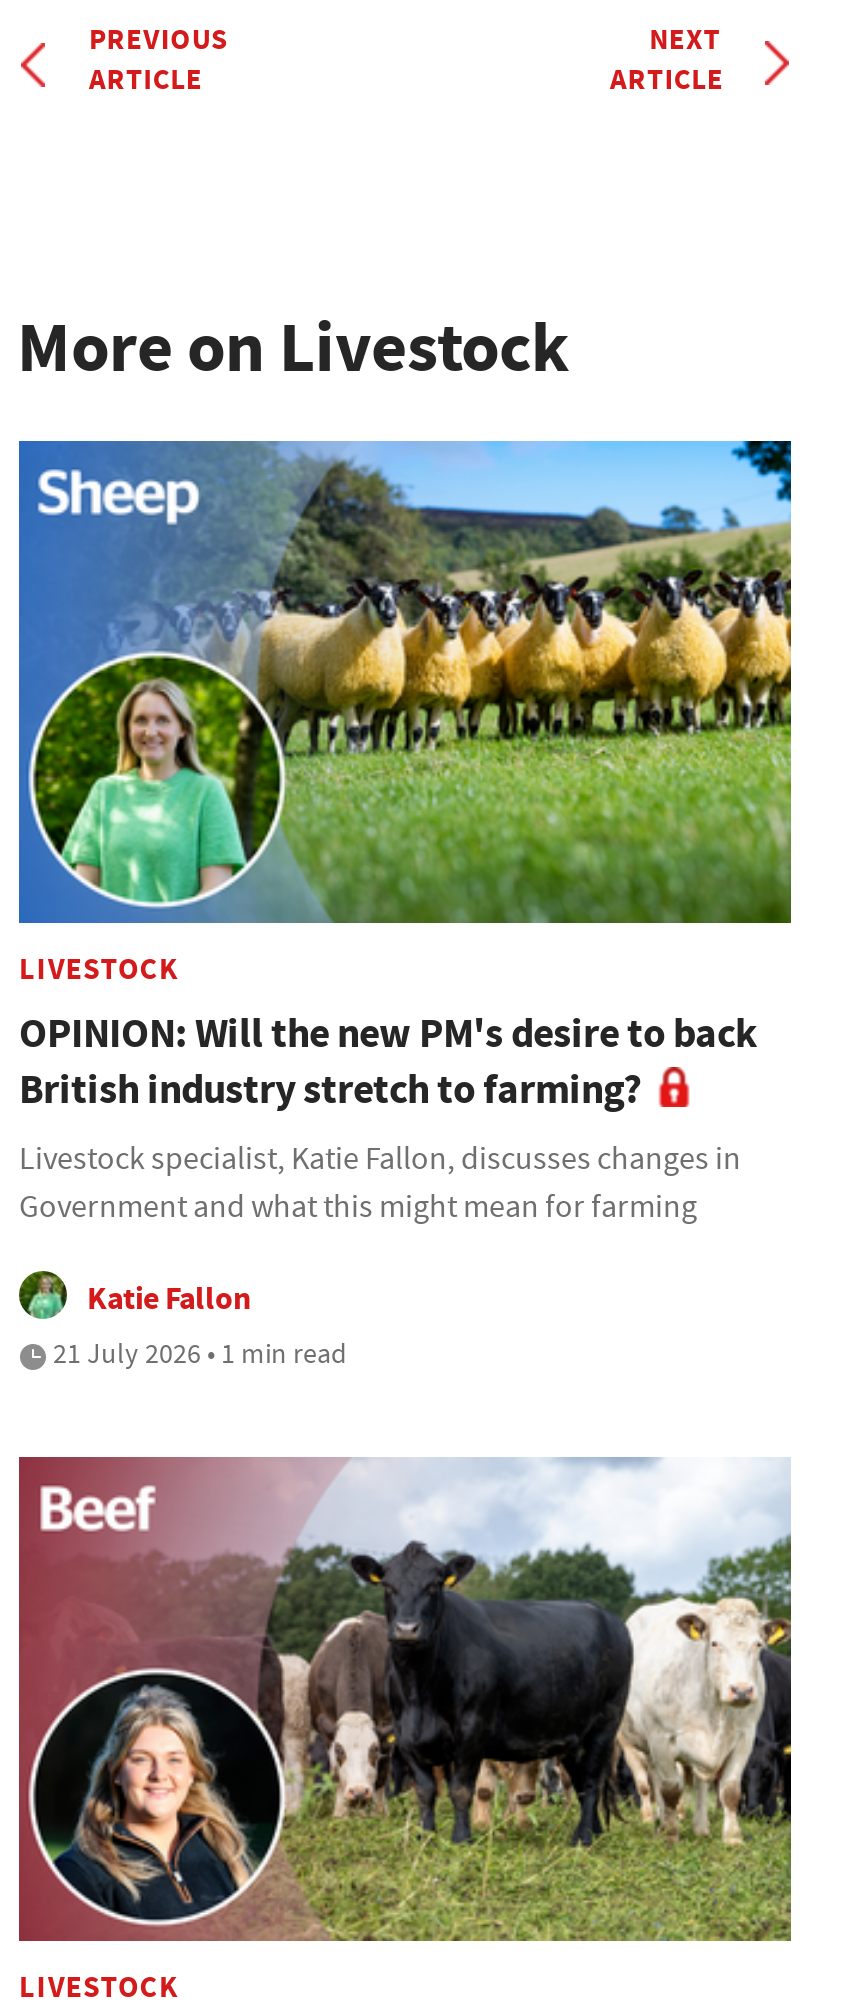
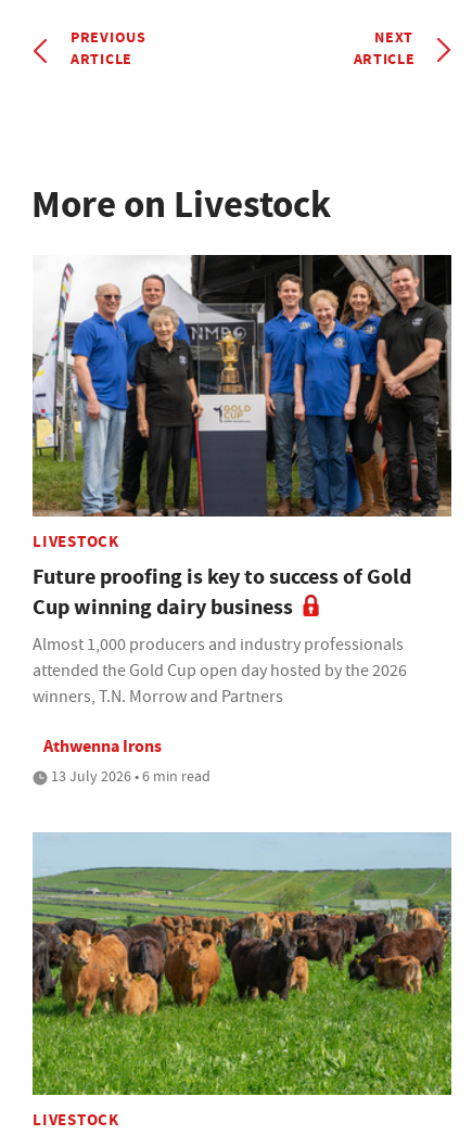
- [image]
+ [image]

- OPINION: Will the new PM's desire to back
- British industry stretch to farming?
- Livestock specialist, Katie Fallon, discusses changes in
- Government and what this might mean for farming
+ Future proofing is key to success of Gold
+ Cup winning dairy business
+ Almost 1,000 producers and industry professionals
+ attended the Gold Cup open day hosted by the 2026
+ winners, T.N. Morrow and Partners

- Katie Fallon
- 21 July 2026 • 1 min read
+ Athwenna Irons
+ 13 July 2026 • 6 min read

- [image]
+ [image]
